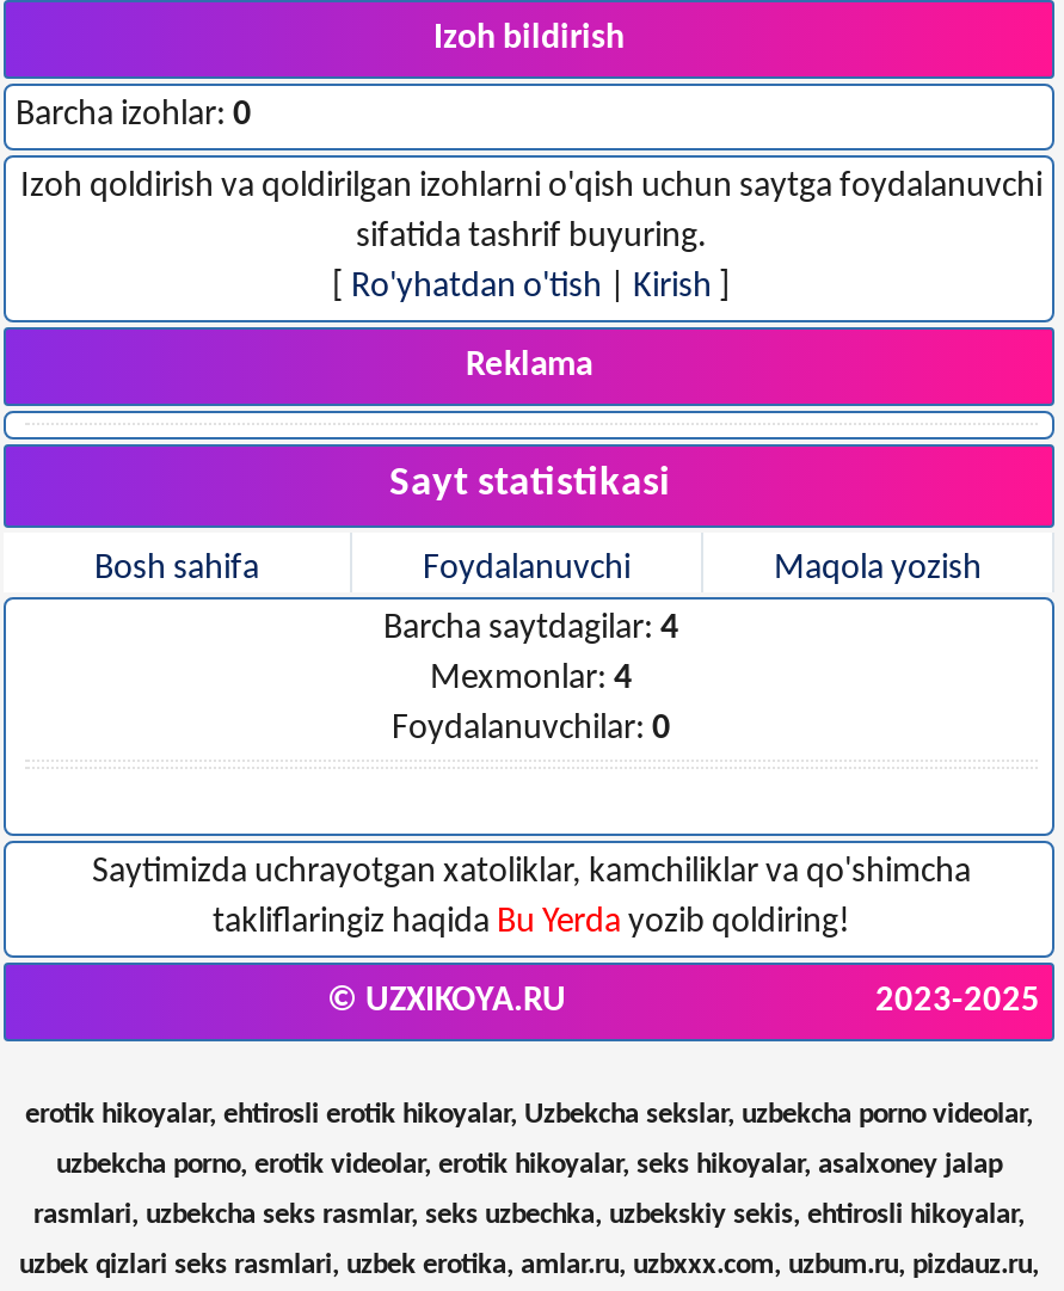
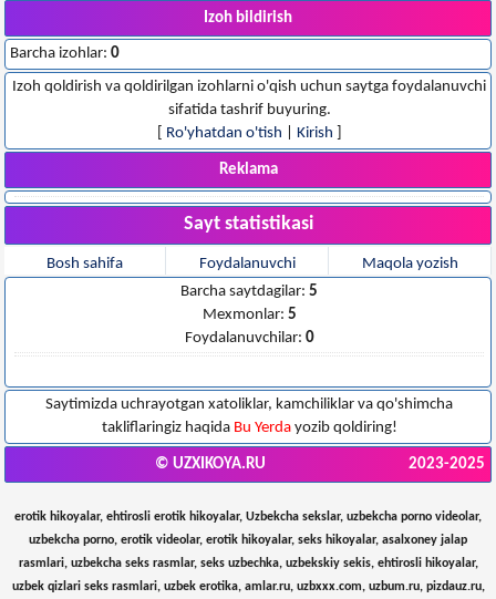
- Barcha saytdagilar: 4
+ Barcha saytdagilar: 5

- Mexmonlar: 4
+ Mexmonlar: 5
